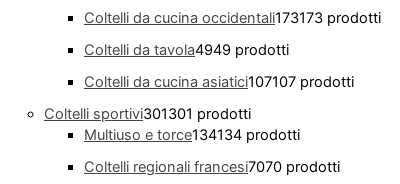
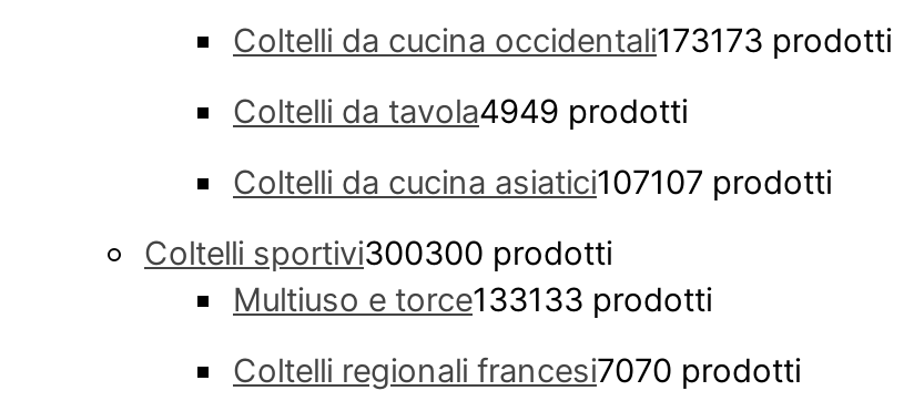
- Coltelli sportivi301301 prodotti
+ Coltelli sportivi300300 prodotti

- Multiuso e torce134134 prodotti
+ Multiuso e torce133133 prodotti
